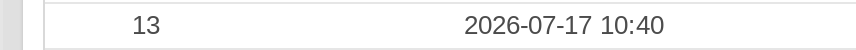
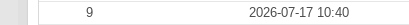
- 13
+ 9
